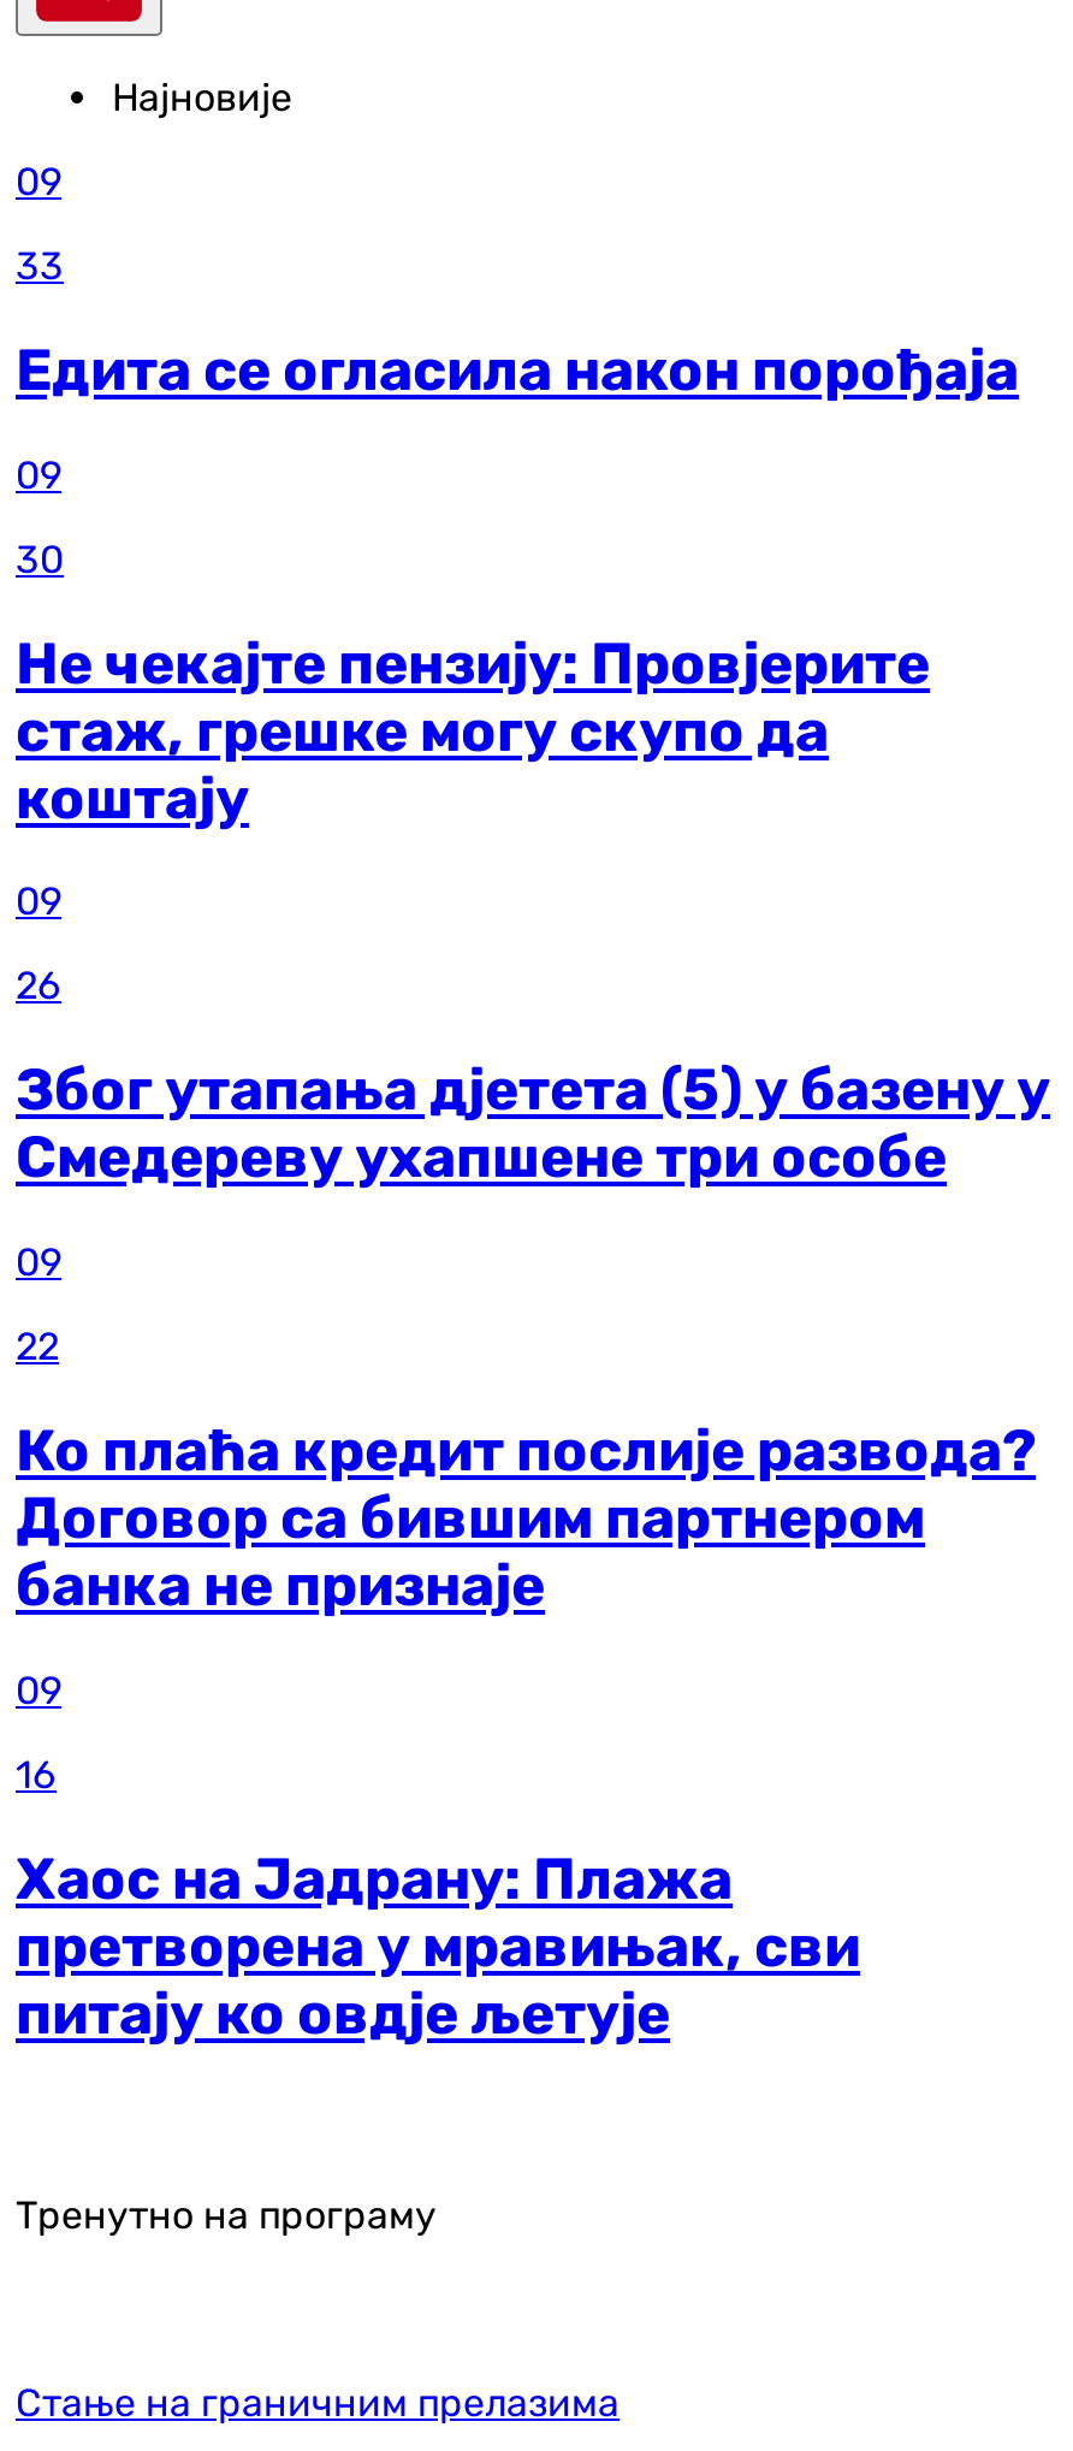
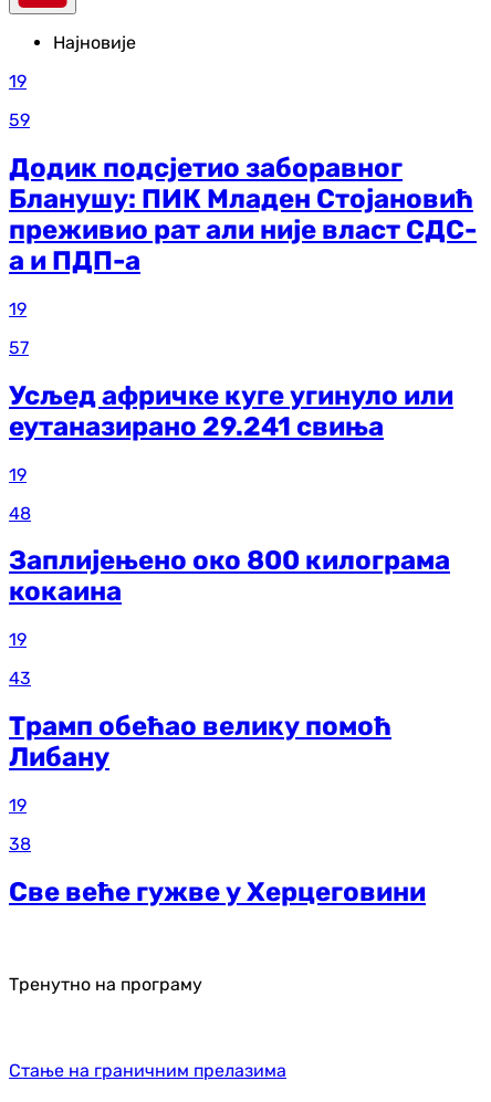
- 09
+ 19

- 33
+ 59

- Едита се огласила након порођаја
+ Додик подсјетио заборавног
+ Бланушу: ПИК Младен Стојановић
+ преживио рат али није власт СДС-
+ а и ПДП-а

- 09
+ 19

- 30
+ 57

- Не чекајте пензију: Провјерите
- стаж, грешке могу скупо да
- коштају
+ Усљед афричке куге угинуло или
+ еутаназирано 29.241 свиња

- 09
+ 19

- 26
+ 48

- Због утапања дјетета (5) у базену у
- Смедереву ухапшене три особе
+ Заплијењено око 800 килограма
+ кокаина

- 09
+ 19

- 22
+ 43

- Ко плаћа кредит послије развода?
- Договор са бившим партнером
- банка не признаје
+ Трамп обећао велику помоћ
+ Либану

- 09
+ 19

- 16
+ 38

- Хаос на Јадрану: Плажа
- претворена у мравињак, сви
- питају ко овдје љетује
+ Све веће гужве у Херцеговини
